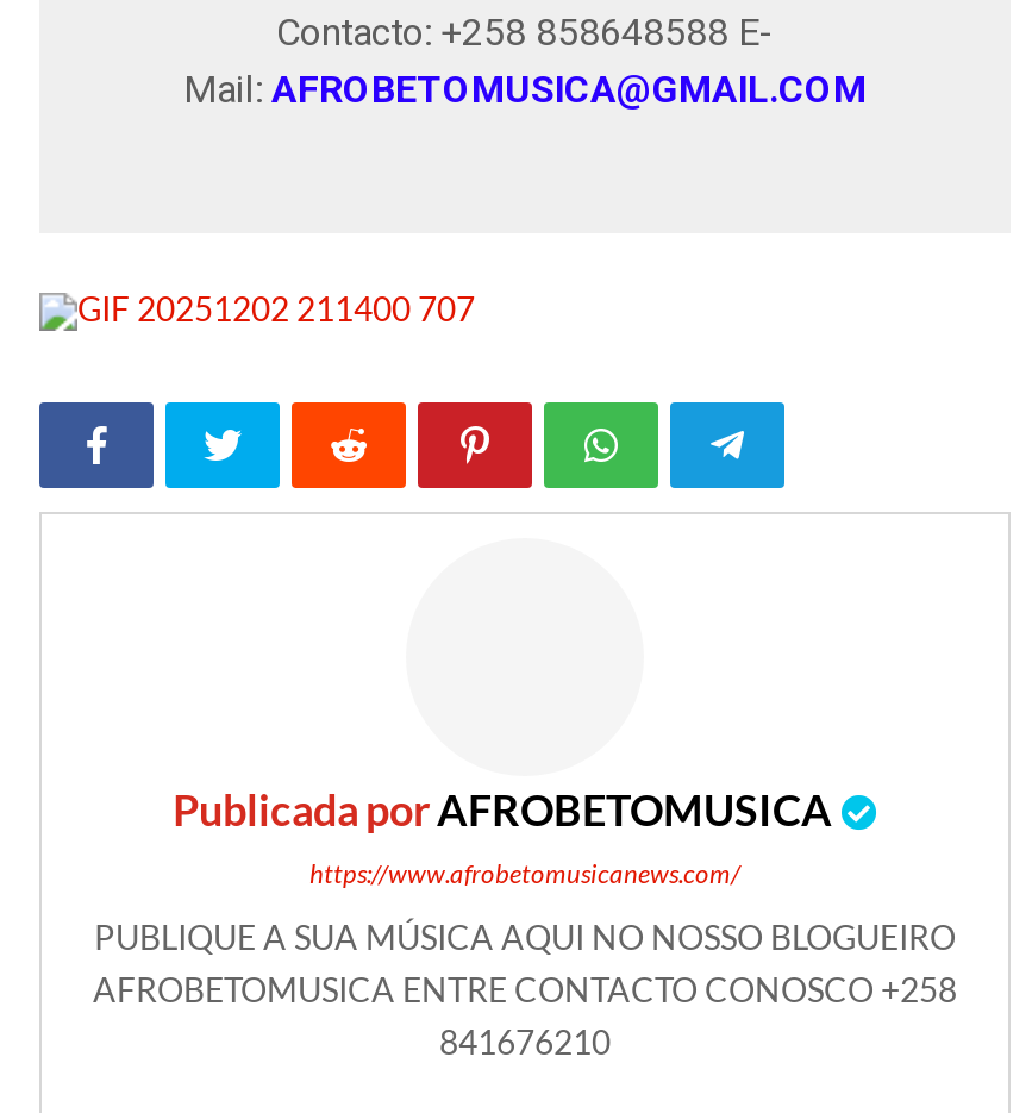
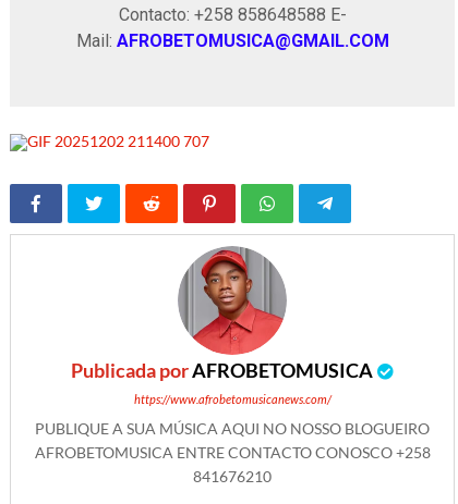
+ [image]
